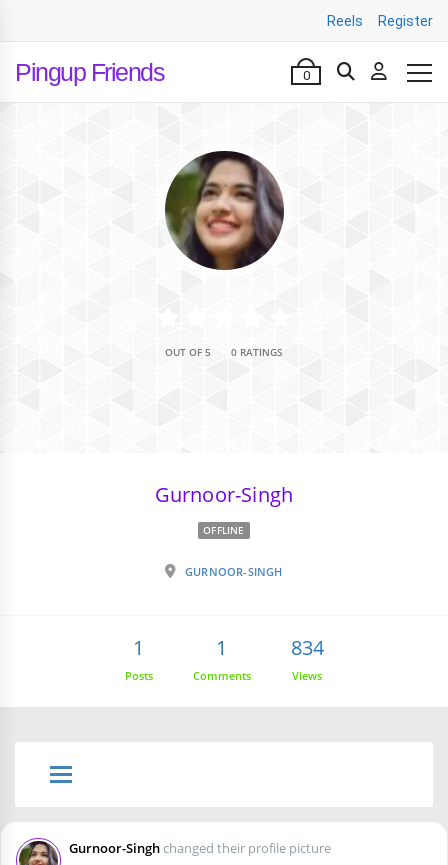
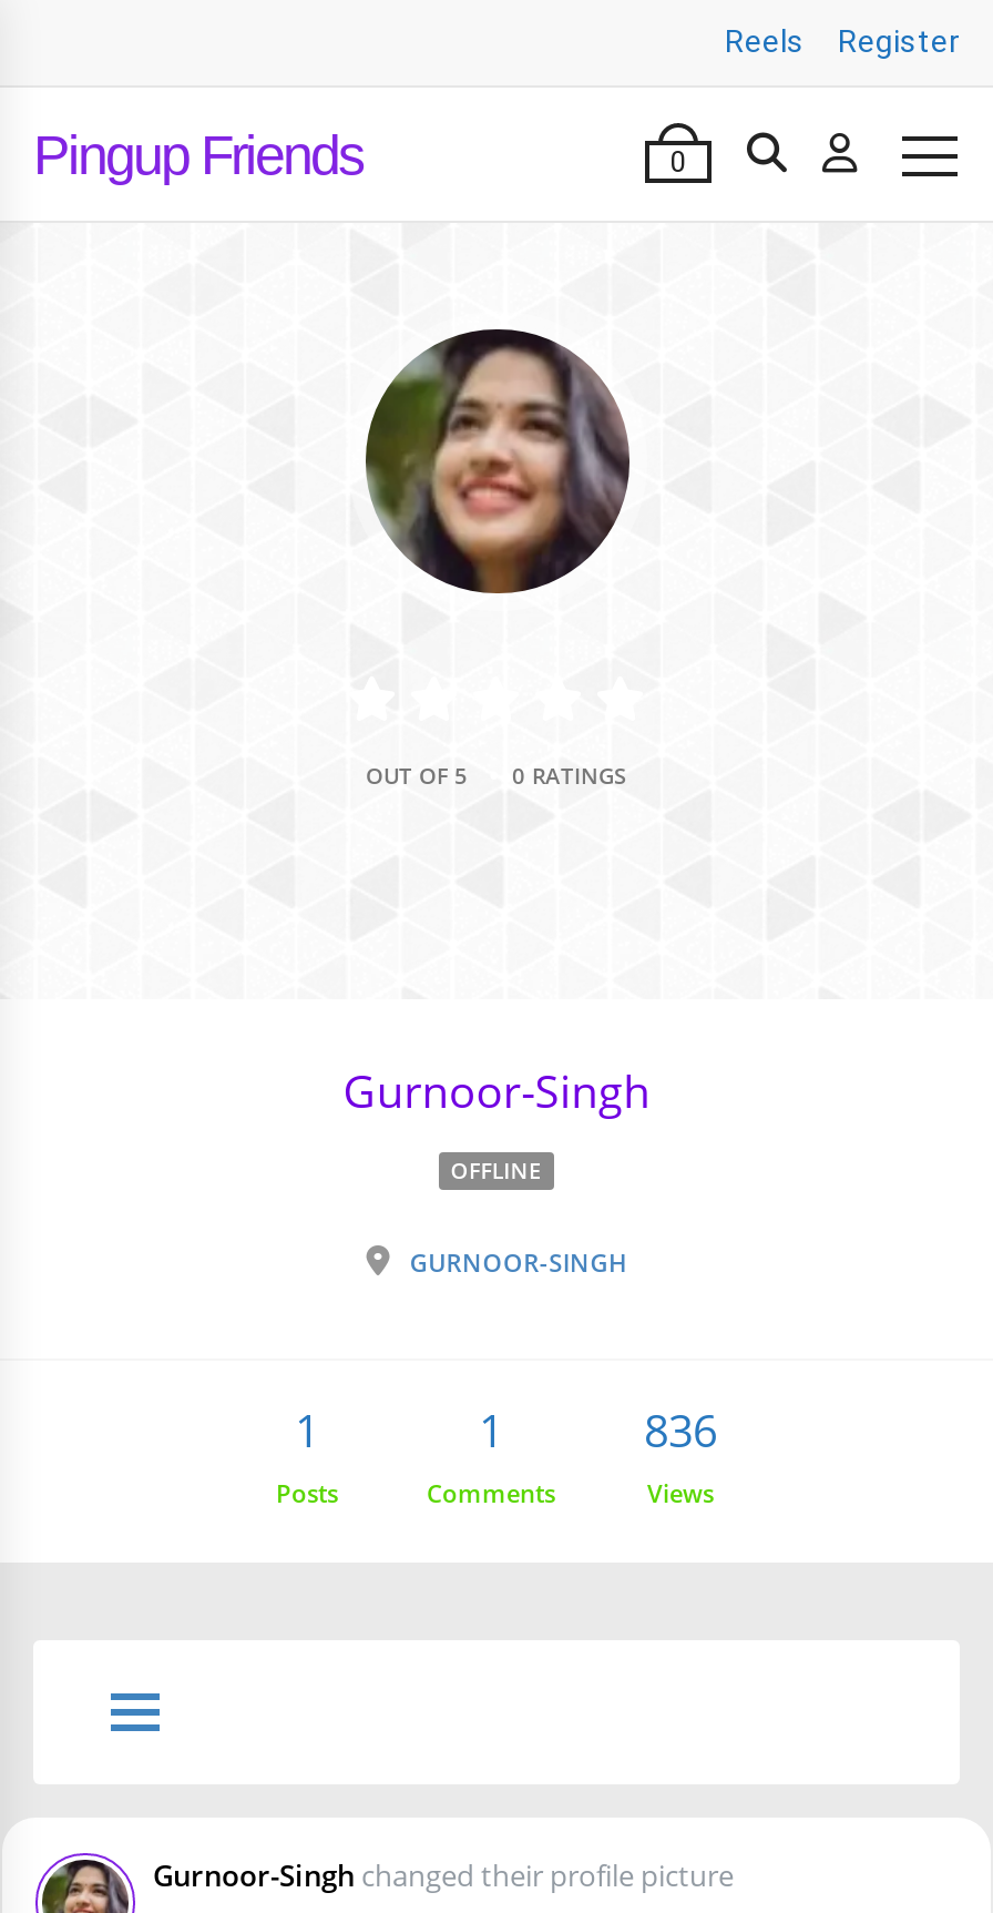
- 834
+ 836
